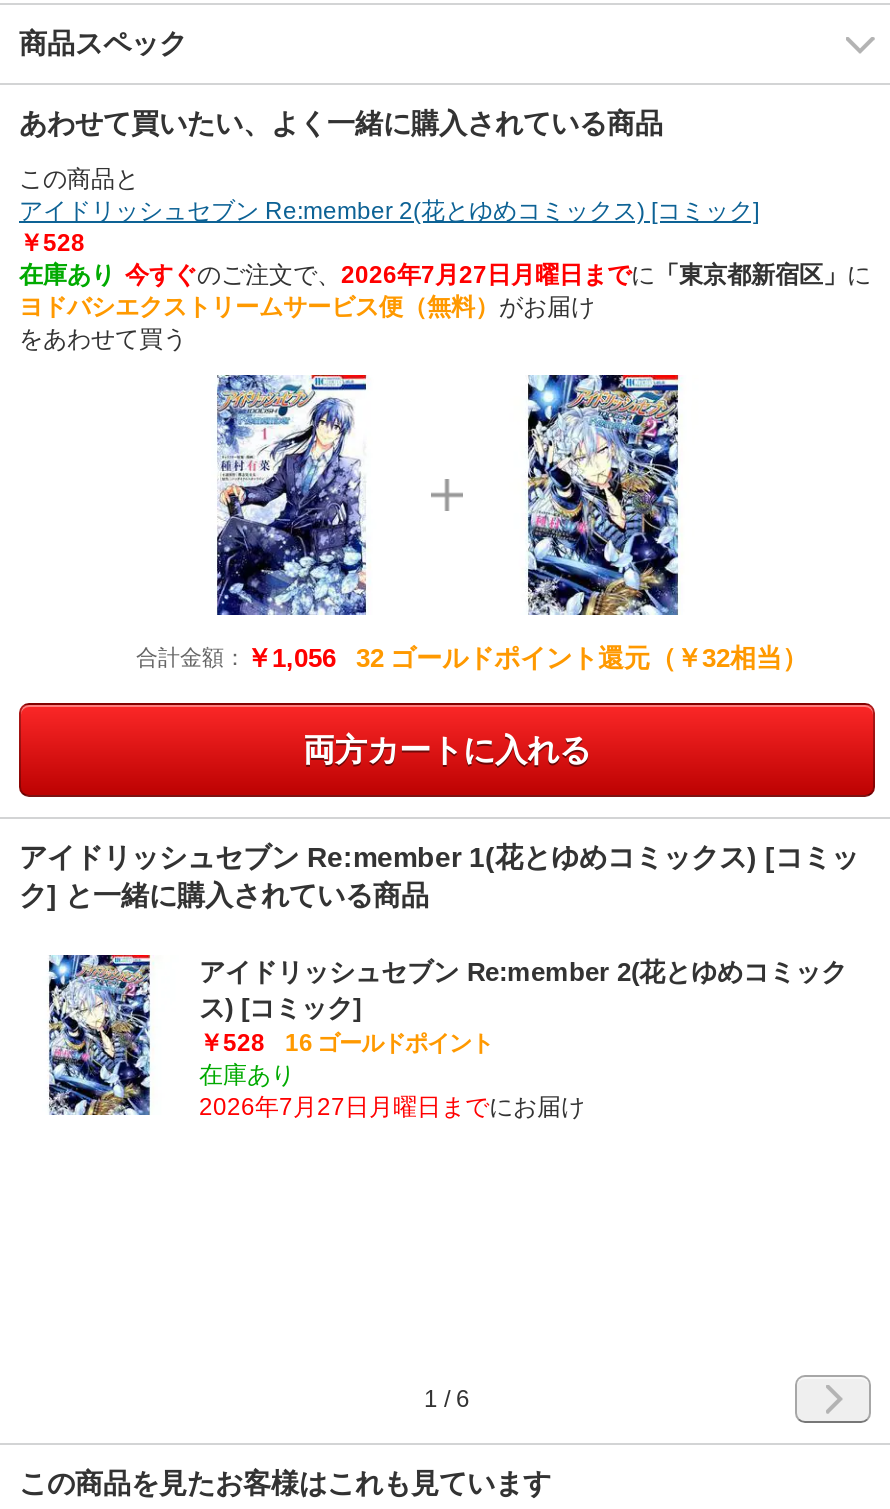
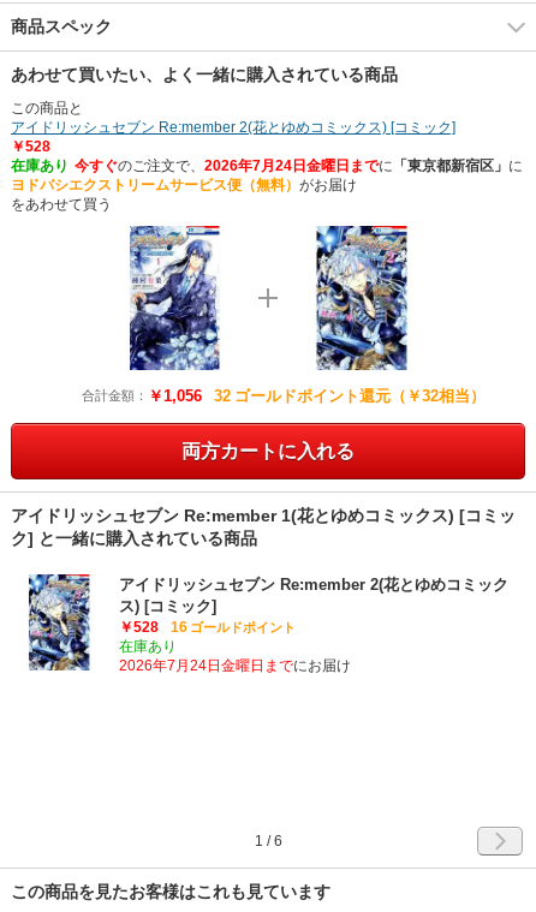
- 在庫あり 今すぐのご注文で、2026年7月27日月曜日までに「東京都新宿区」に
+ 在庫あり 今すぐのご注文で、2026年7月24日金曜日までに「東京都新宿区」に

- 2026年7月27日月曜日までにお届け
+ 2026年7月24日金曜日までにお届け
